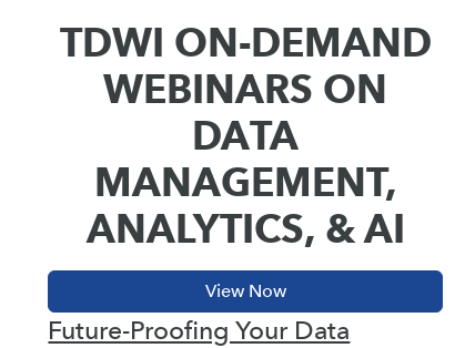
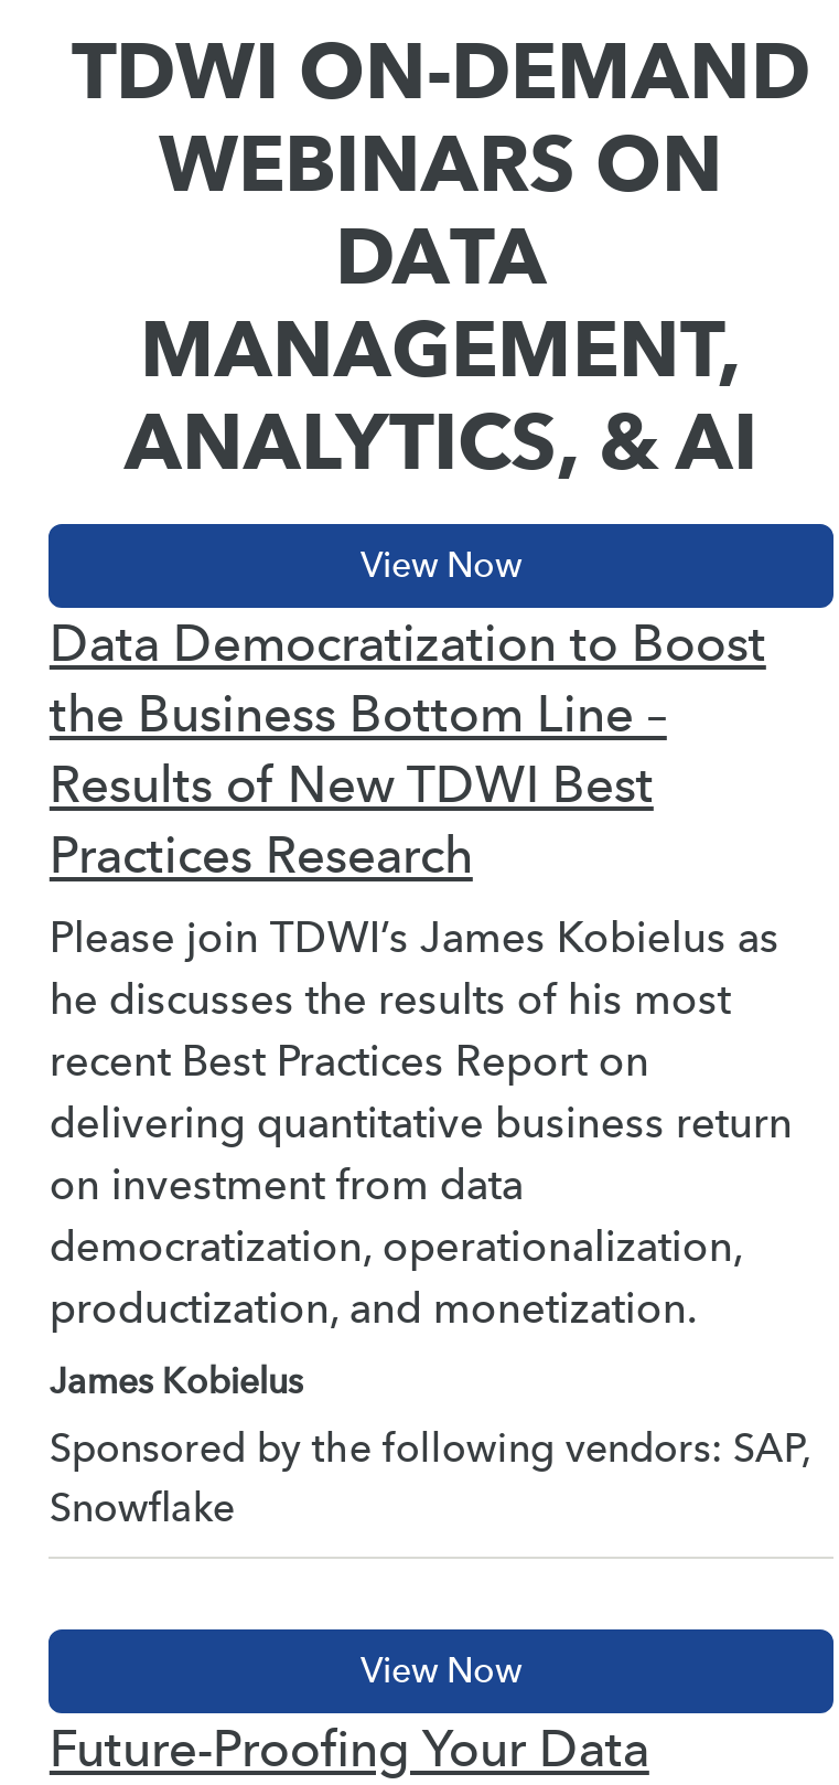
+ Data Democratization to Boost
+ the Business Bottom Line –
+ Results of New TDWI Best
+ Practices Research
+ Please join TDWI’s James Kobielus as
+ he discusses the results of his most
+ recent Best Practices Report on
+ delivering quantitative business return
+ on investment from data
+ democratization, operationalization,
+ productization, and monetization.
+ James Kobielus
+ Sponsored by the following vendors: SAP,
+ Snowflake
